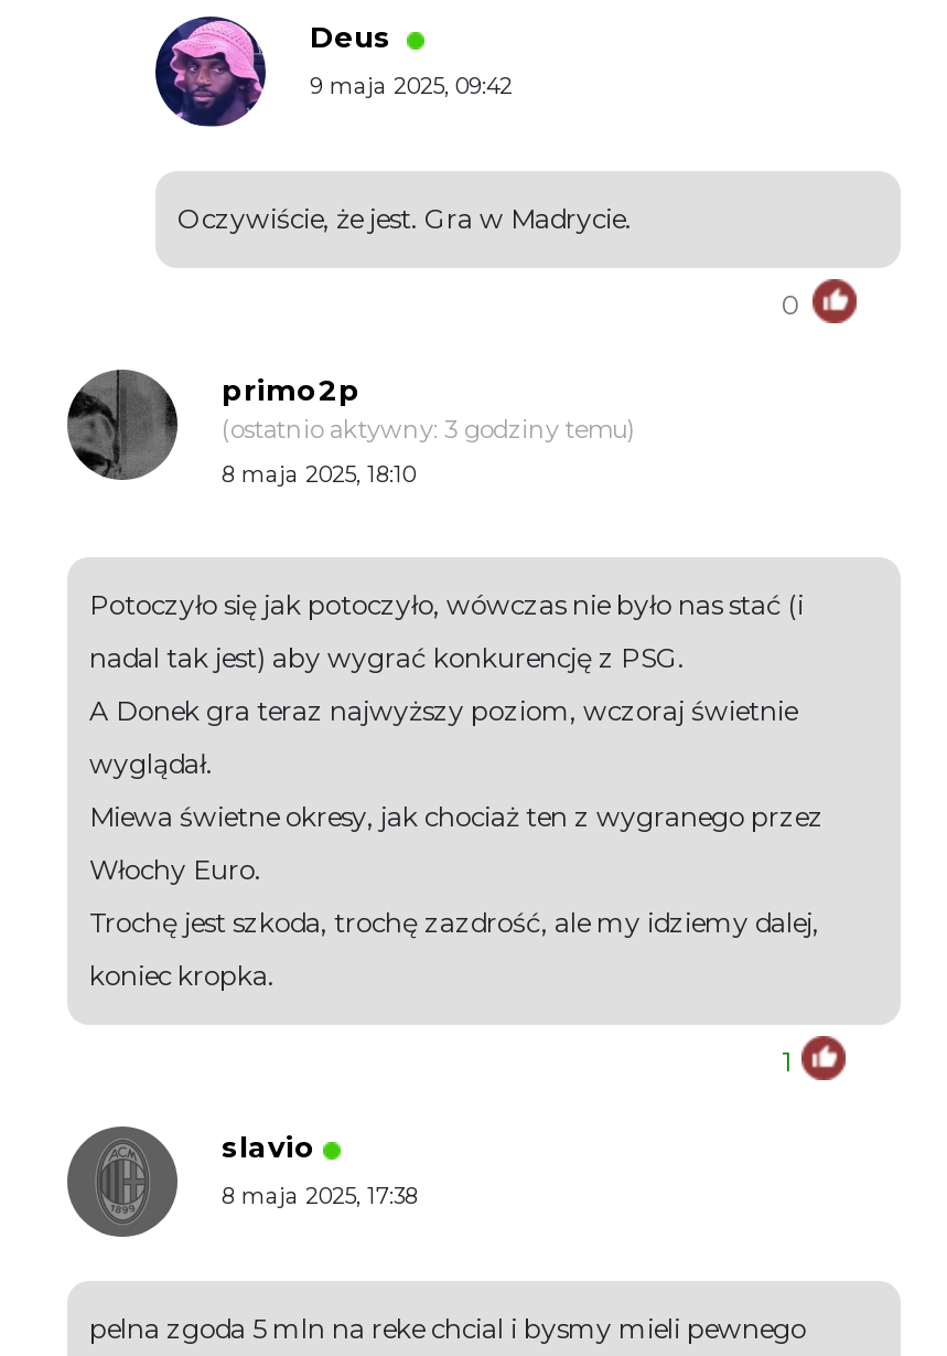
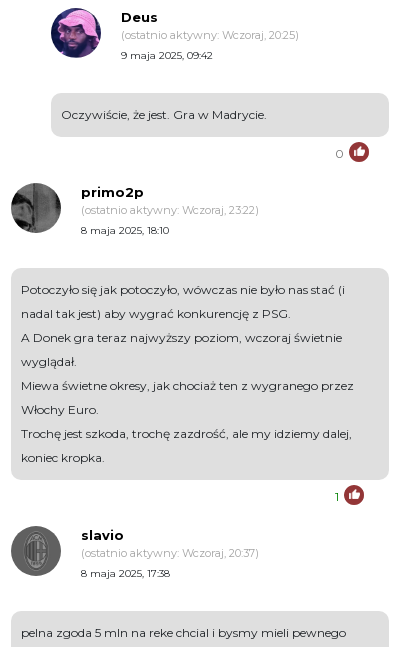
+ (ostatnio aktywny: Wczoraj, 20:25)

- (ostatnio aktywny: 3 godziny temu)
+ (ostatnio aktywny: Wczoraj, 23:22)

+ (ostatnio aktywny: Wczoraj, 20:37)
